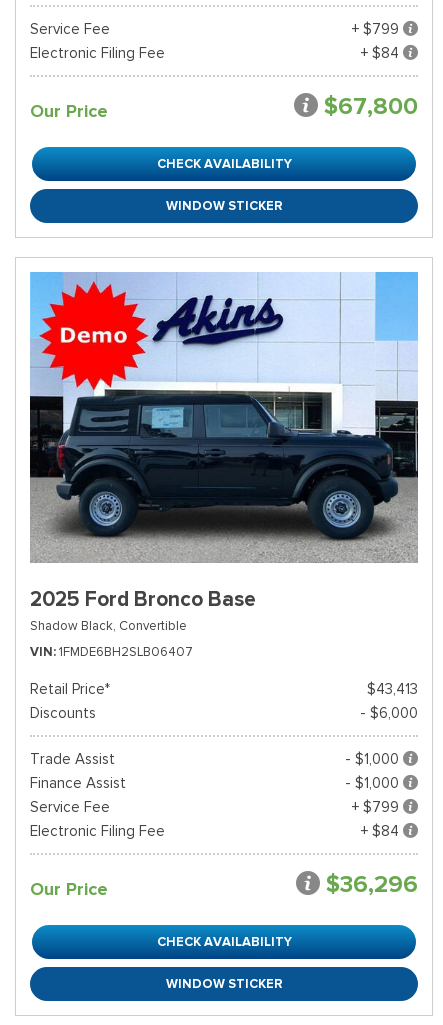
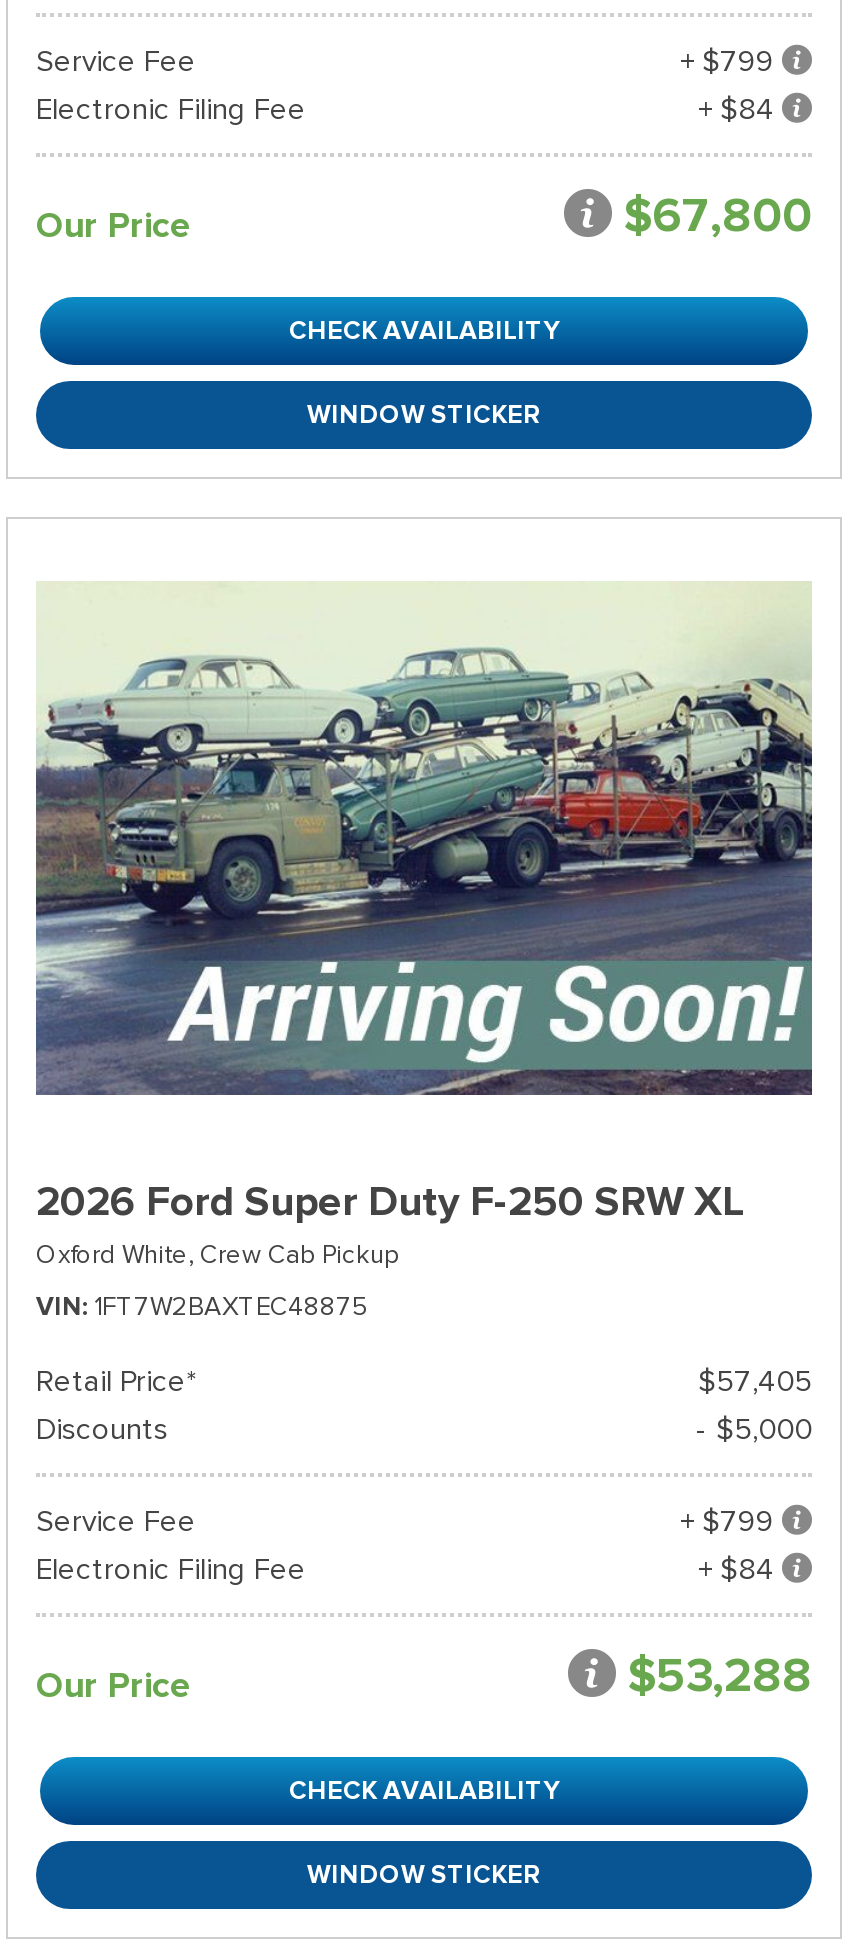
- [image]
- 2025 Ford Bronco Base
- Shadow Black, Convertible
+ [image]
+ 2026 Ford Super Duty F-250 SRW XL
+ Oxford White, Crew Cab Pickup

- VIN 1FMDE6BH2SLB06407
+ VIN 1FT7W2BAXTEC48875

- $43,413
+ $57,405

- - $6,000
- Trade Assist
- - $1,000
- Finance Assist
- - $1,000
+ - $5,000

- $36,296
+ $53,288
